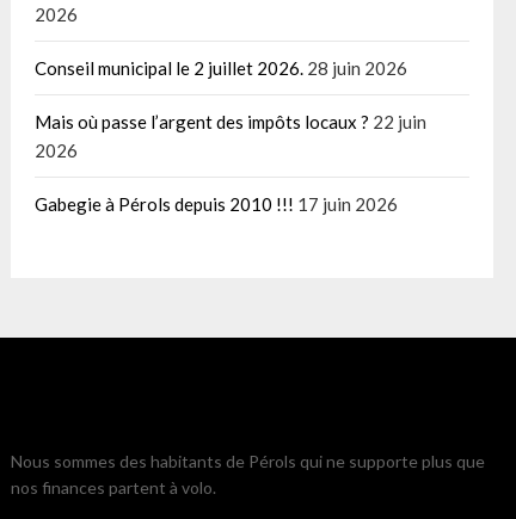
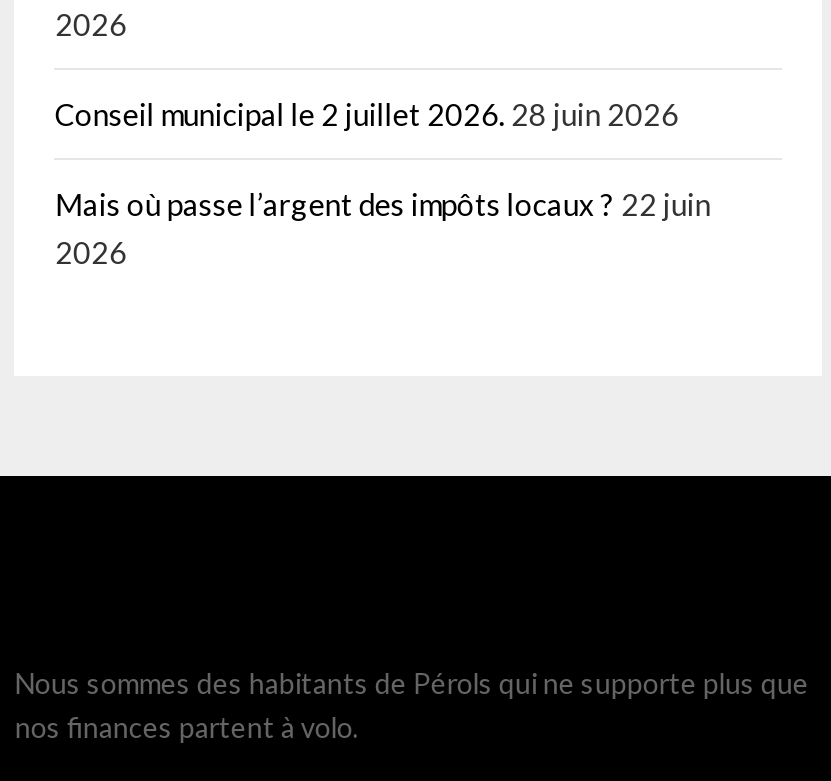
- Gabegie à Pérols depuis 2010 !!! 17 juin 2026
